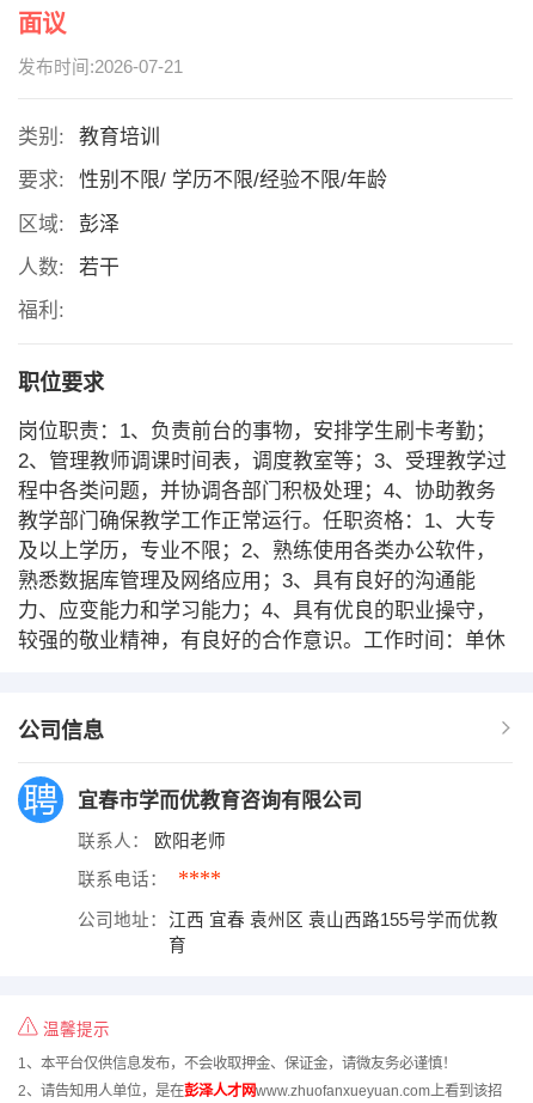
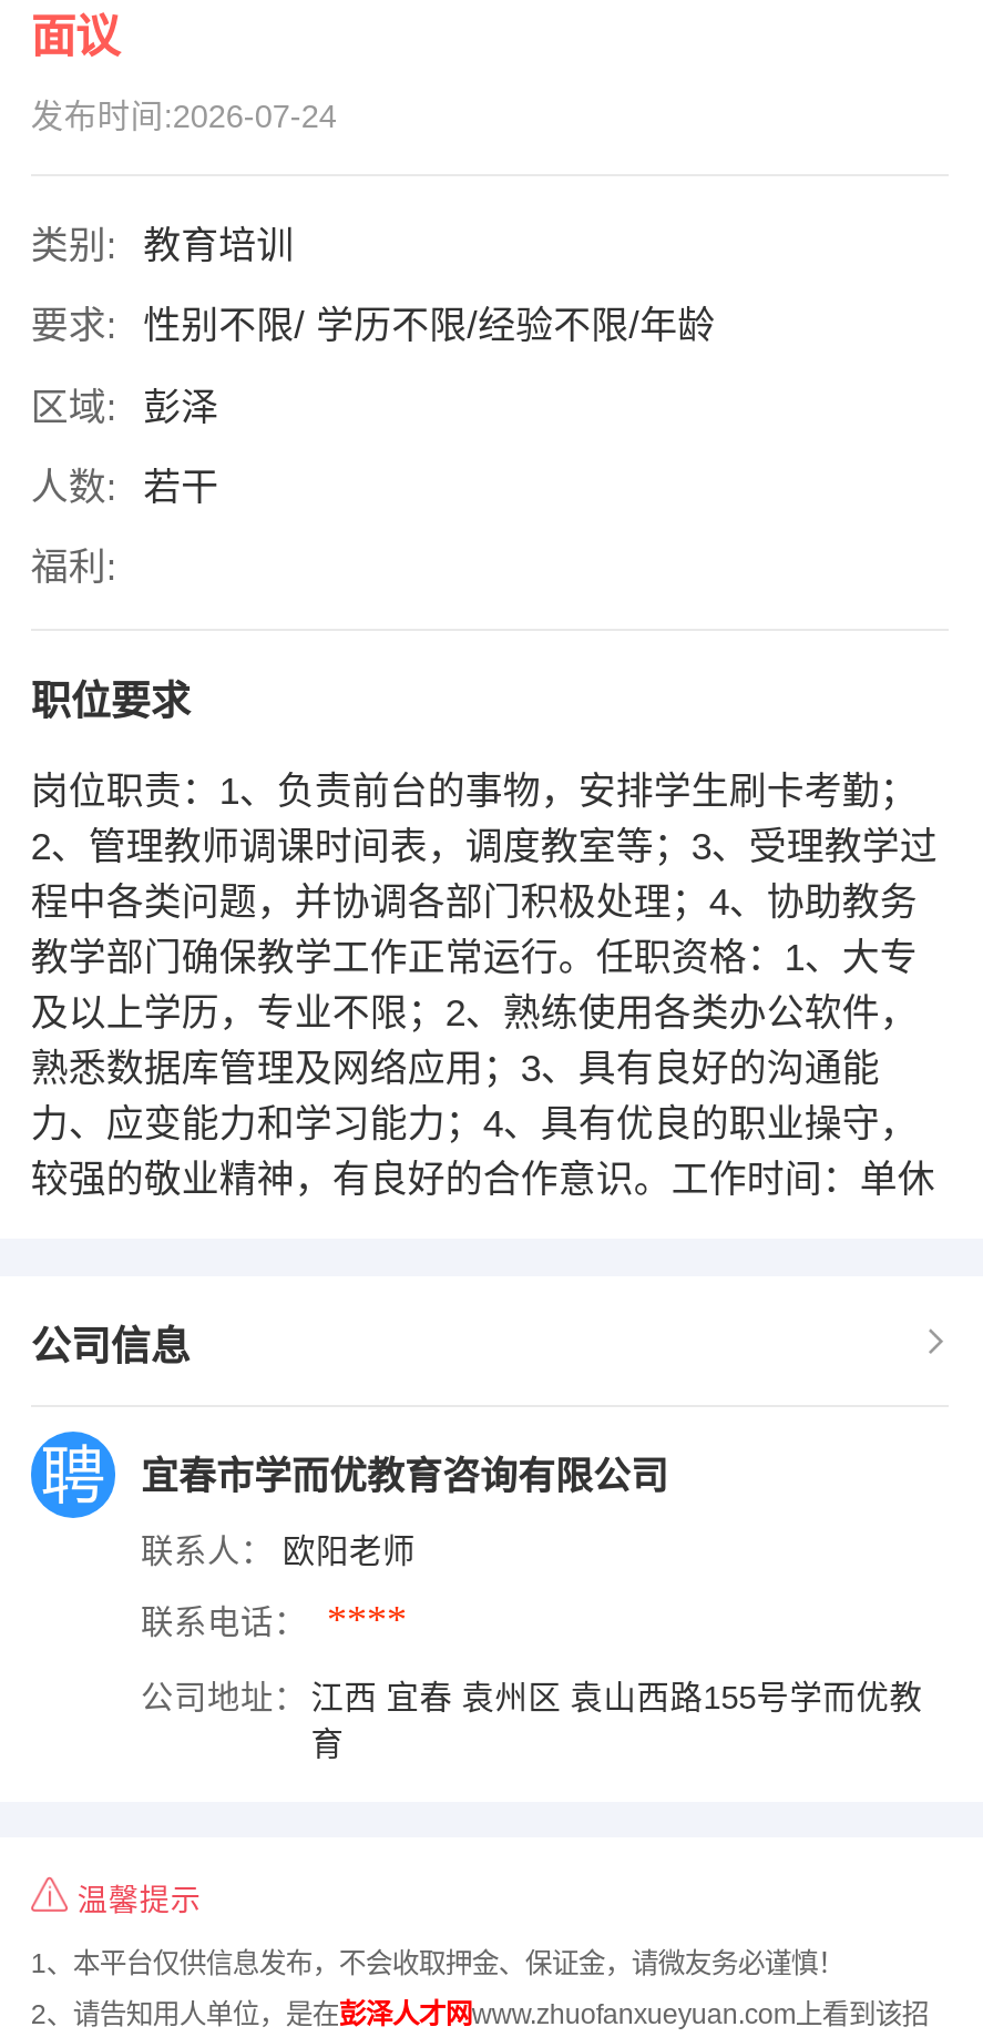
- 发布时间:2026-07-21
+ 发布时间:2026-07-24
